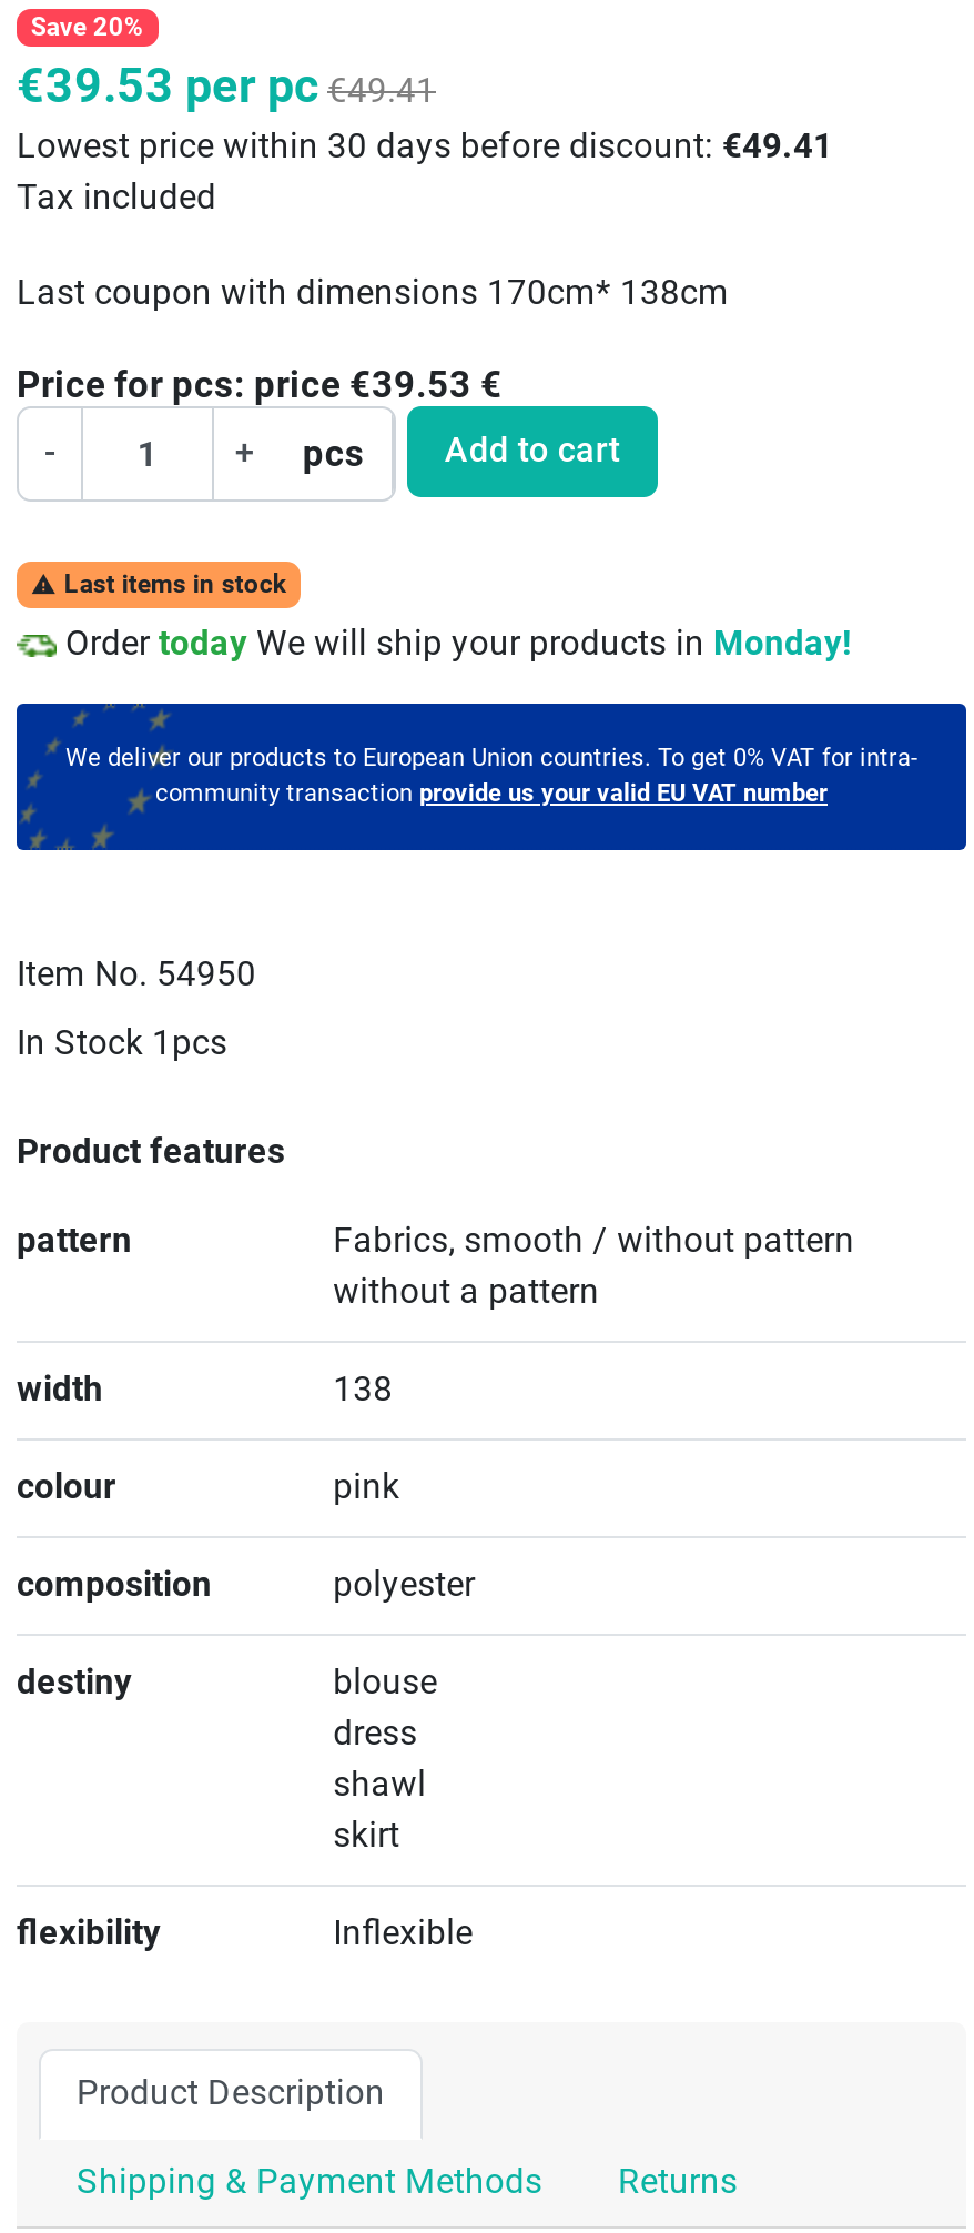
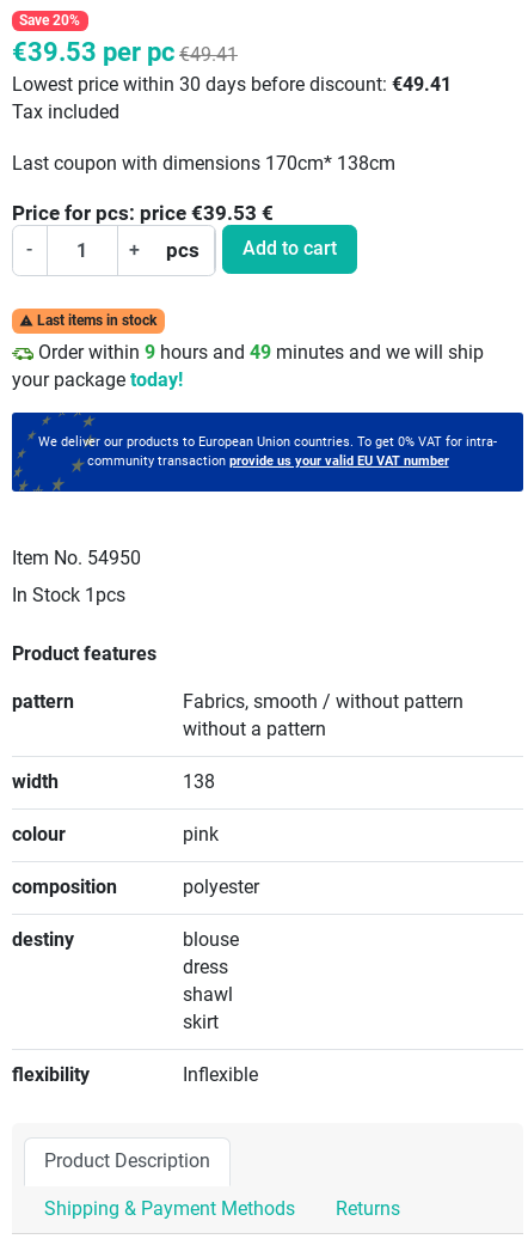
- Order today We will ship your products in Monday!
+ Order within 9 hours and 49 minutes and we will ship
+ your package today!
